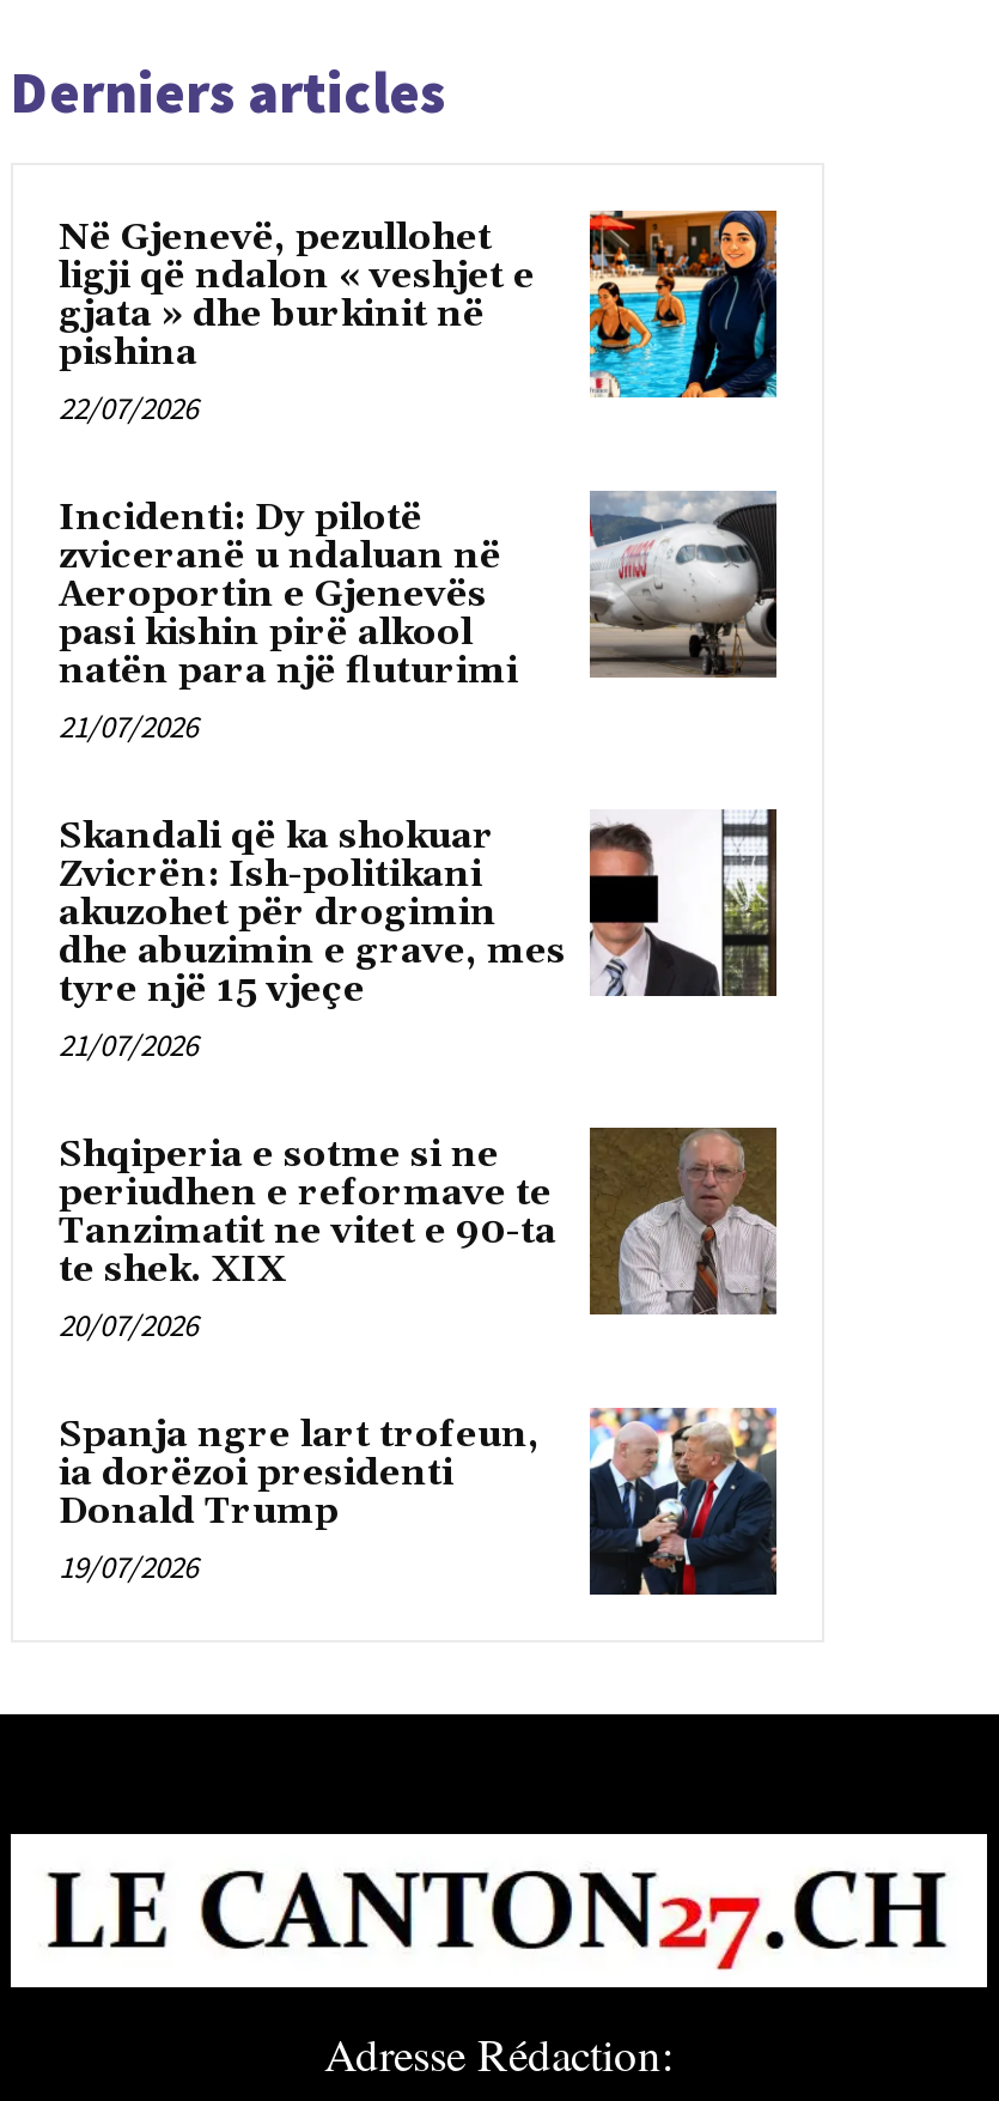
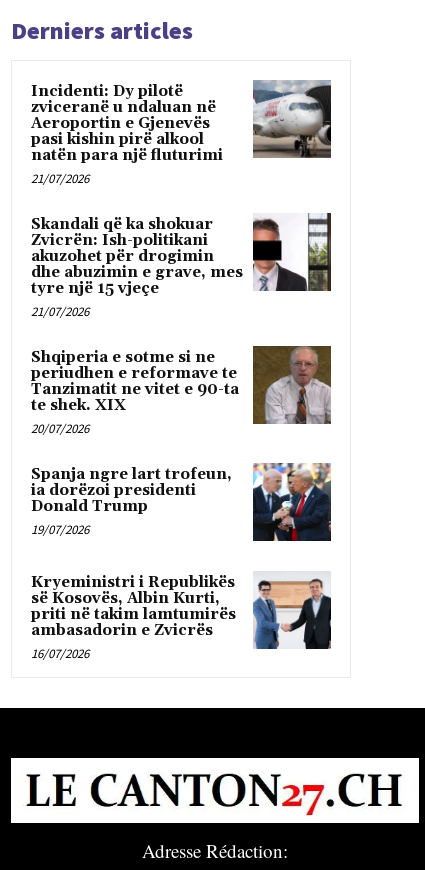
- [image]
- Në Gjenevë, pezullohet
- ligji që ndalon « veshjet e
- gjata » dhe burkinit në
- pishina
- 22/07/2026

moved up: [image] | Incidenti: Dy pilotë | zviceranë u ndaluan në | ... | Donald Trump | 19/07/2026

+ [image]
+ Kryeministri i Republikës
+ së Kosovës, Albin Kurti,
+ priti në takim lamtumirës
+ ambasadorin e Zvicrës
+ 16/07/2026
